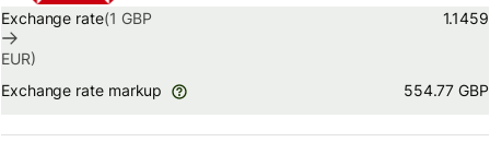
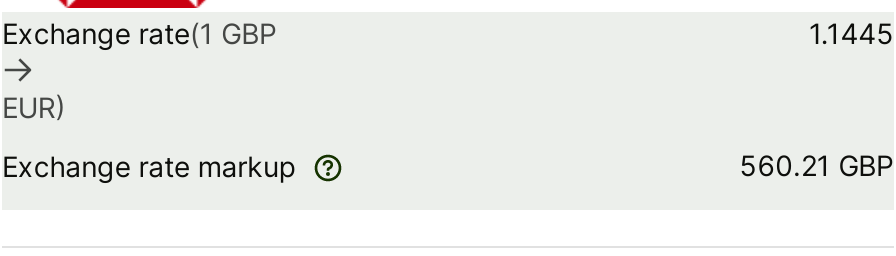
- 1.1459
+ 1.1445

- 554.77 GBP
+ 560.21 GBP
